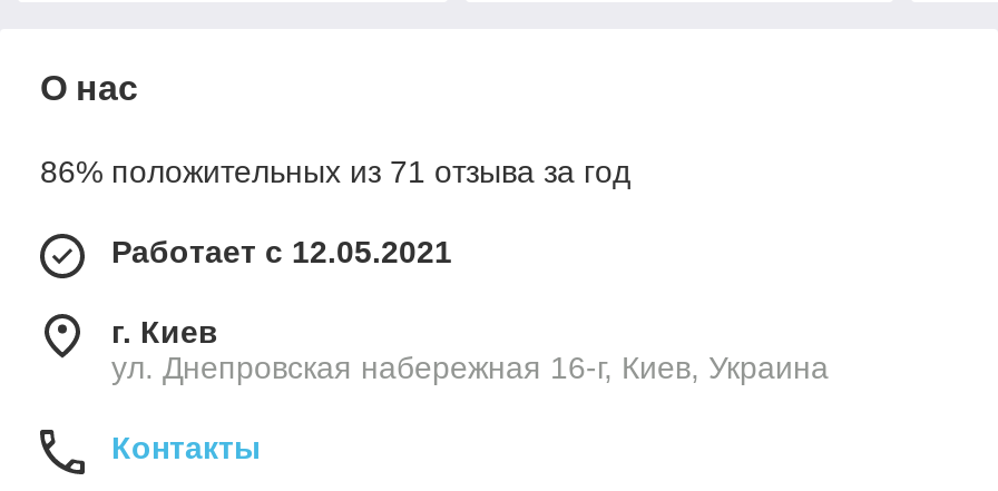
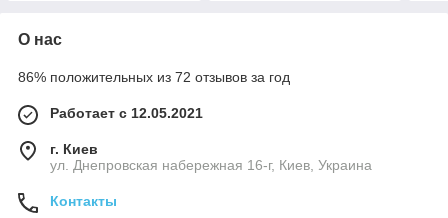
- 86% положительных из 71 отзыва за год
+ 86% положительных из 72 отзывов за год
